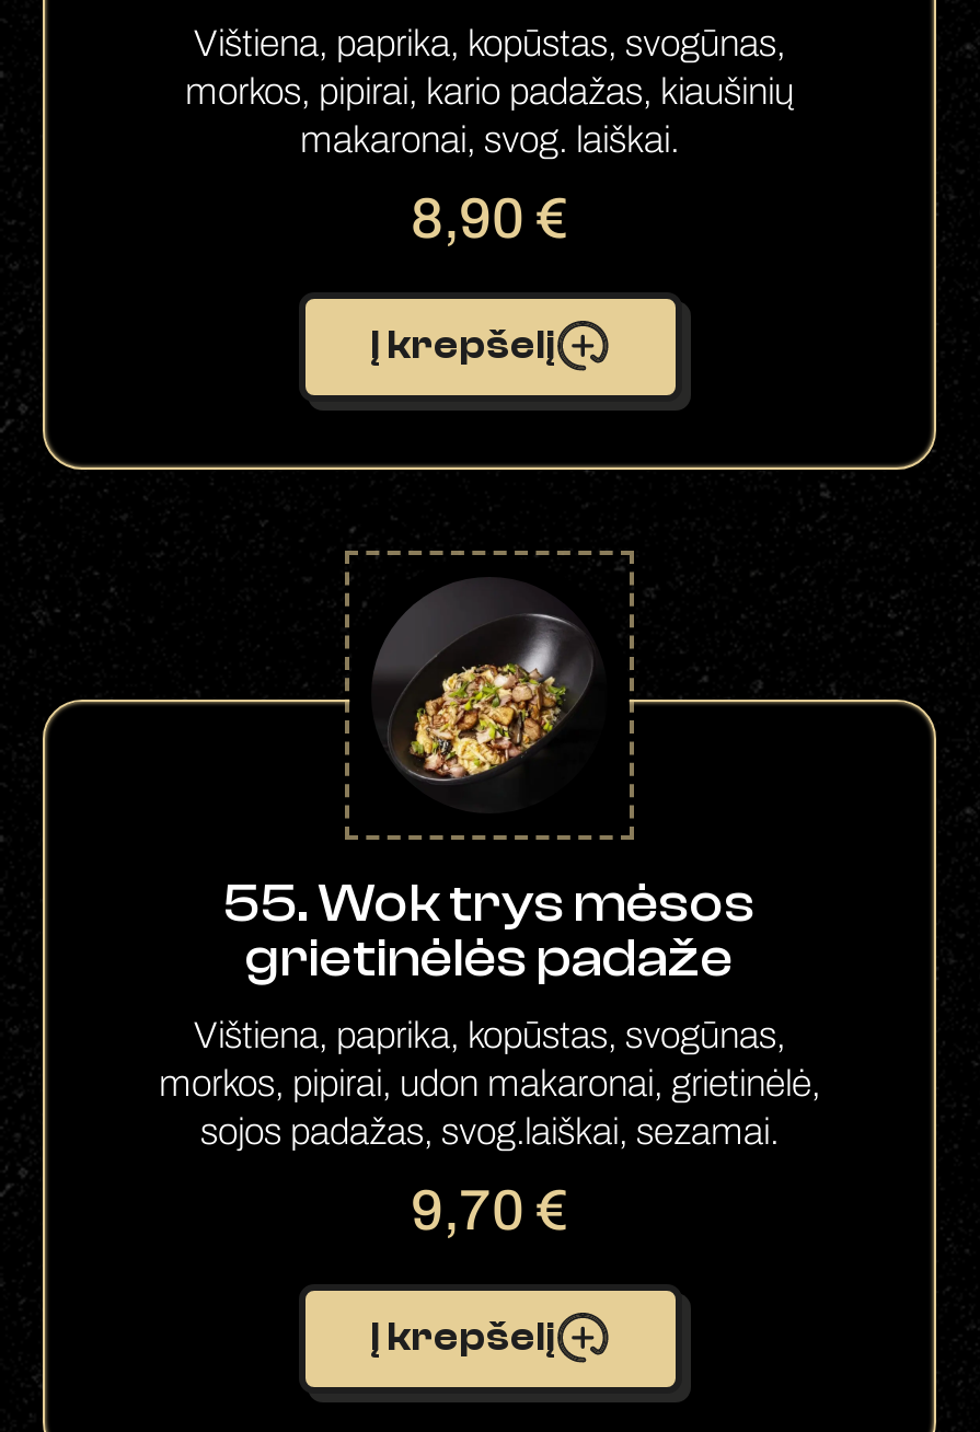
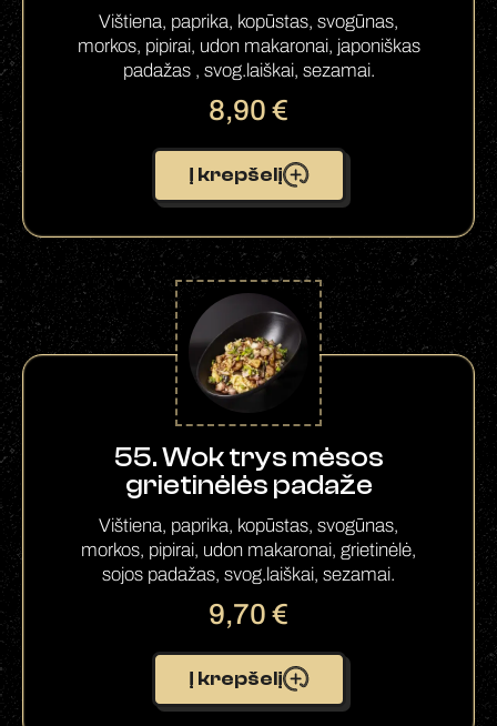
- morkos, pipirai, kario padažas, kiaušinių
- makaronai, svog. laiškai.
+ morkos, pipirai, udon makaronai, japoniškas
+ padažas , svog.laiškai, sezamai.
